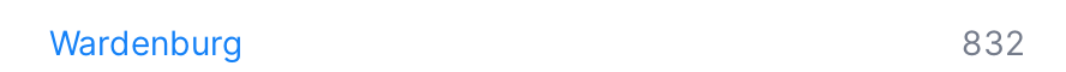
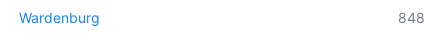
- 832
+ 848
